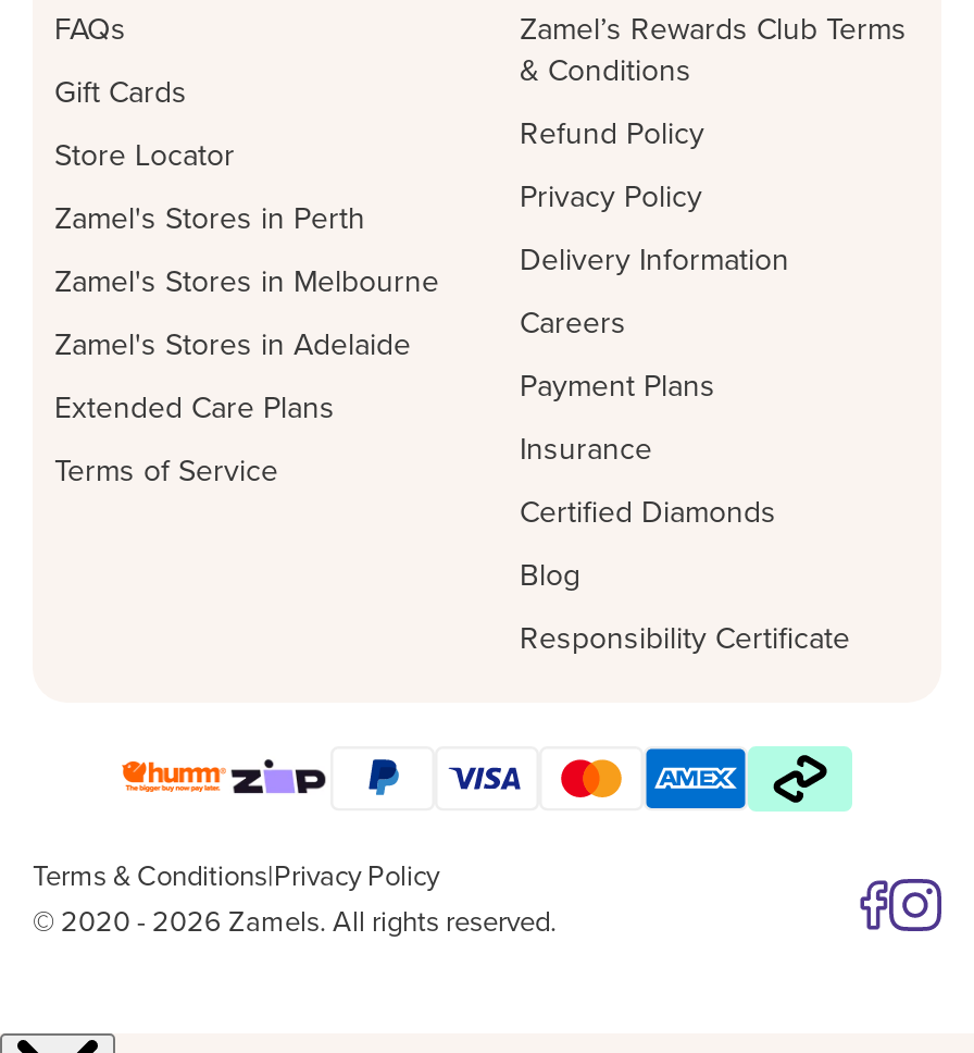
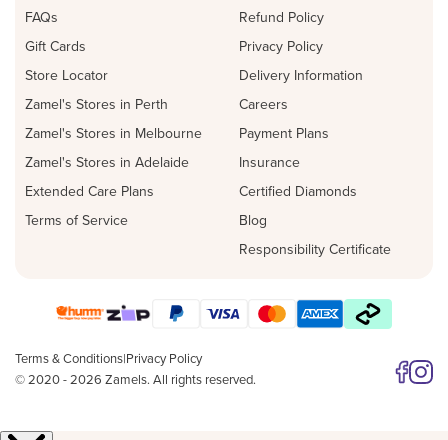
- Zamel’s Rewards Club Terms
- & Conditions
